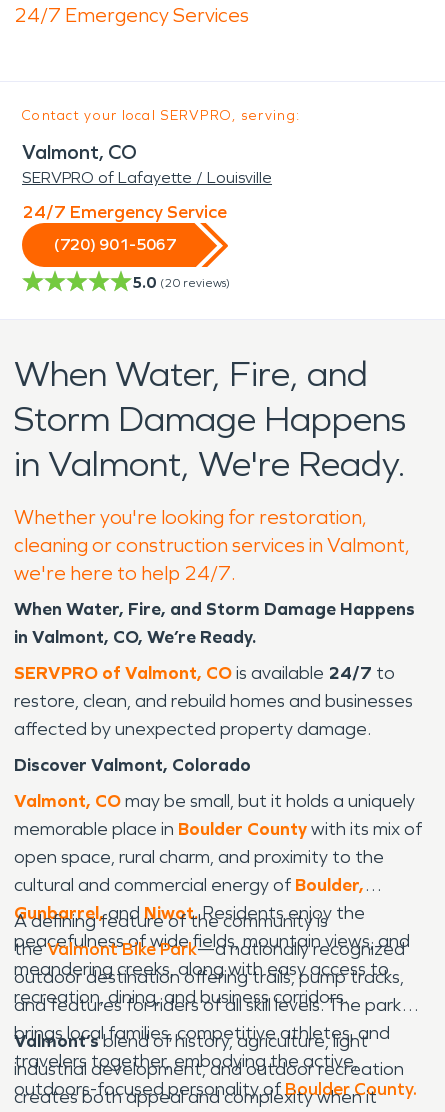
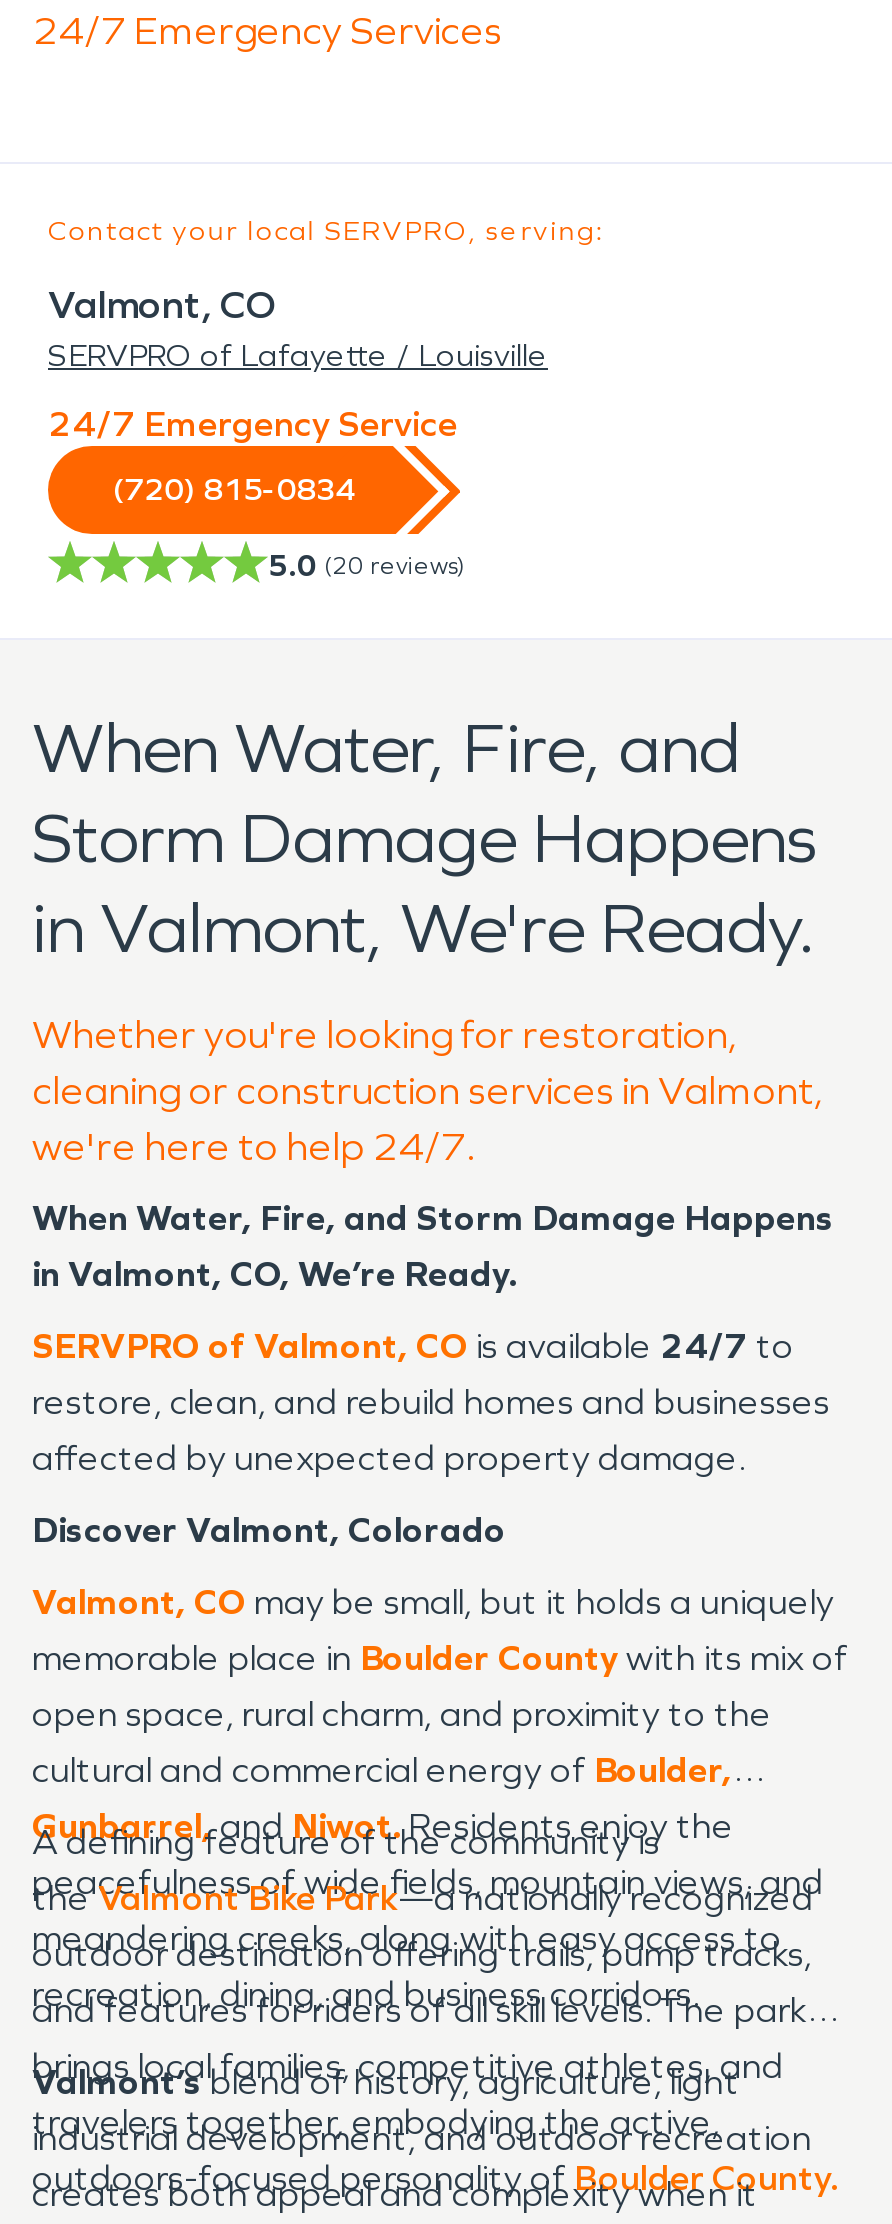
- (720) 901-5067
+ (720) 815-0834
